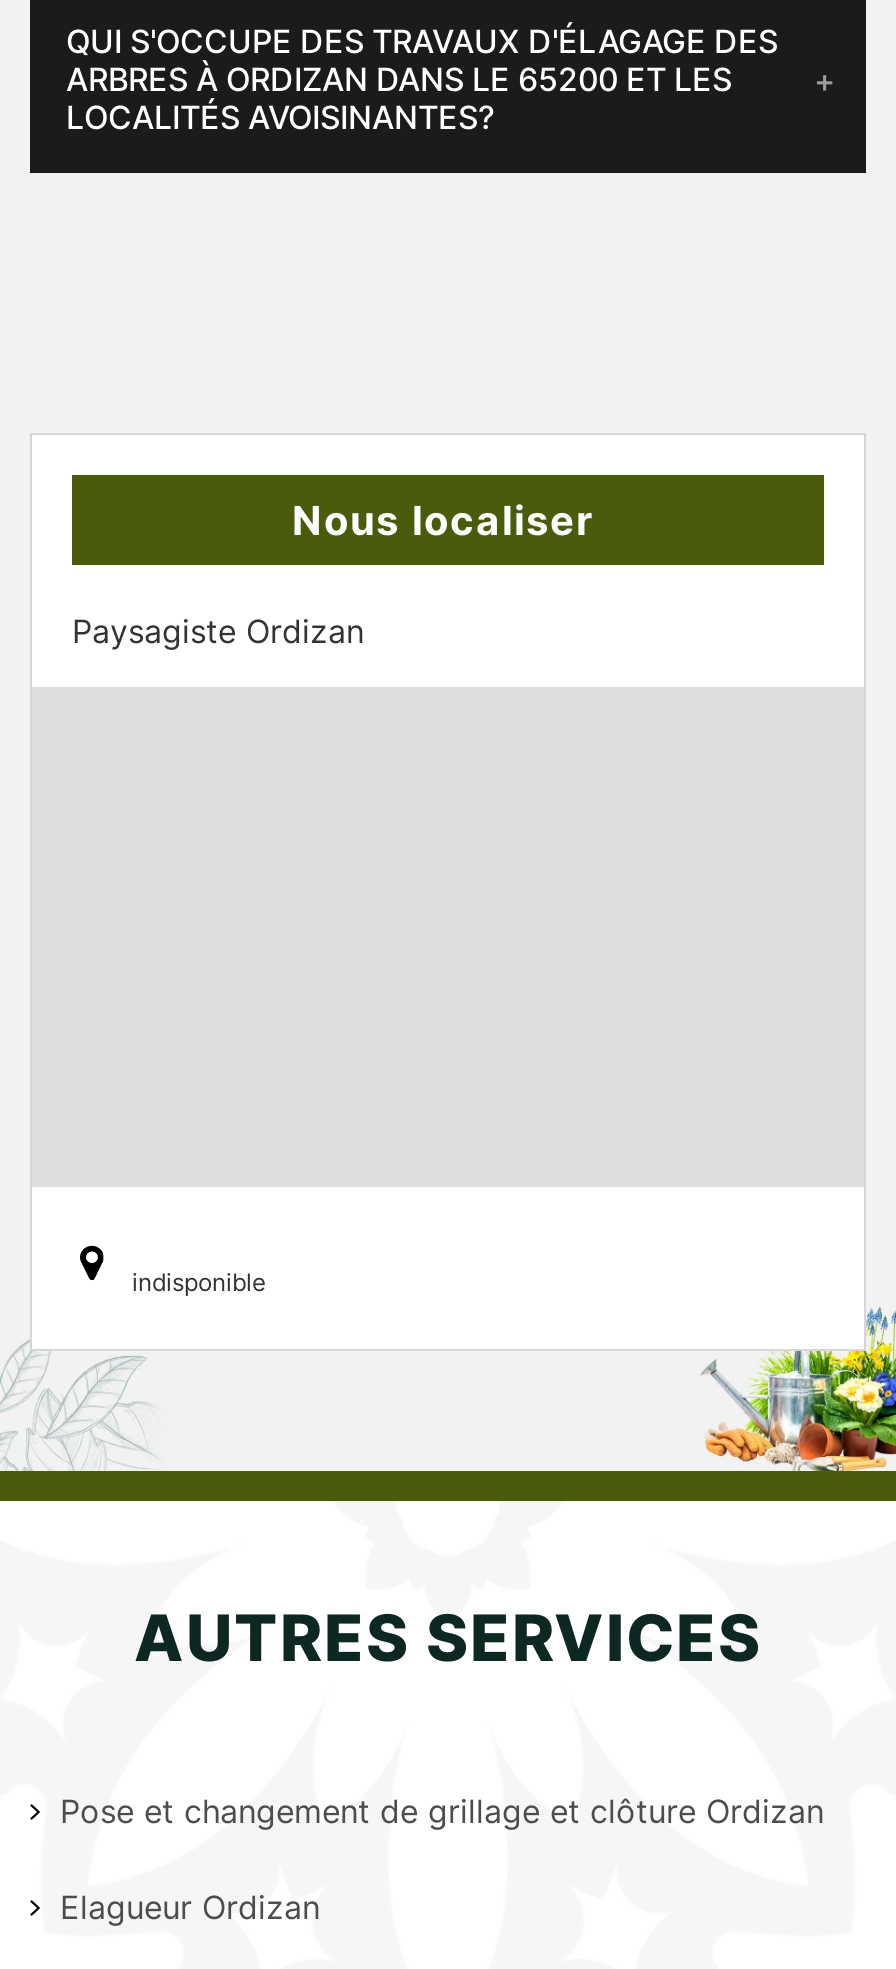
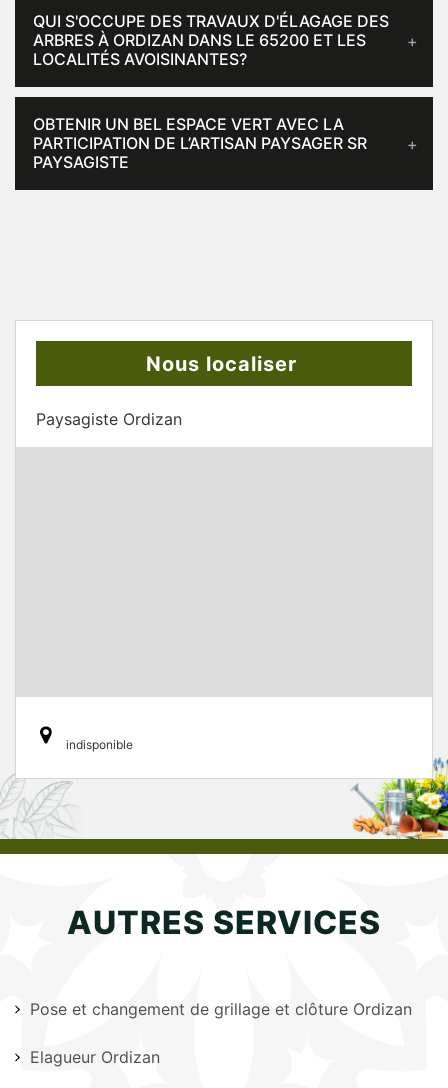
+ OBTENIR UN BEL ESPACE VERT AVEC LA
+ PARTICIPATION DE L’ARTISAN PAYSAGER SR
+ PAYSAGISTE
